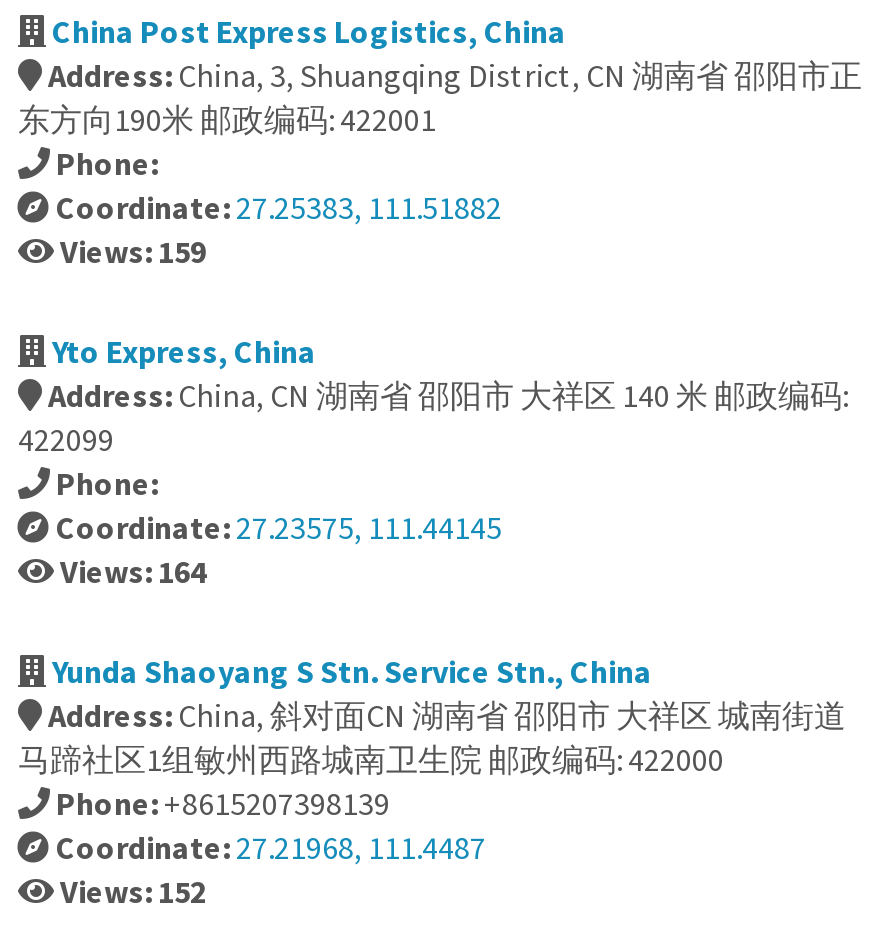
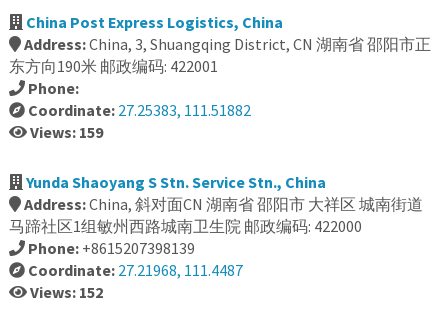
- Yto Express, China
- Address: China, CN 湖南省 邵阳市 大祥区 140 米 邮政编码:
- 422099
- Phone:
- Coordinate: 27.23575, 111.44145
- Views: 164
